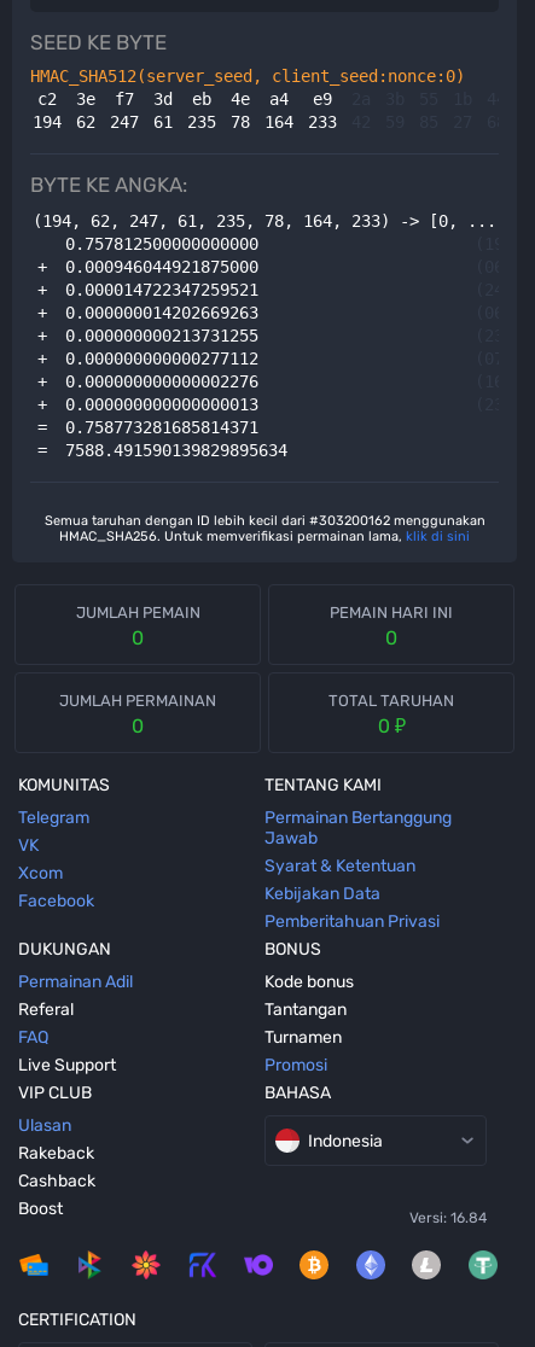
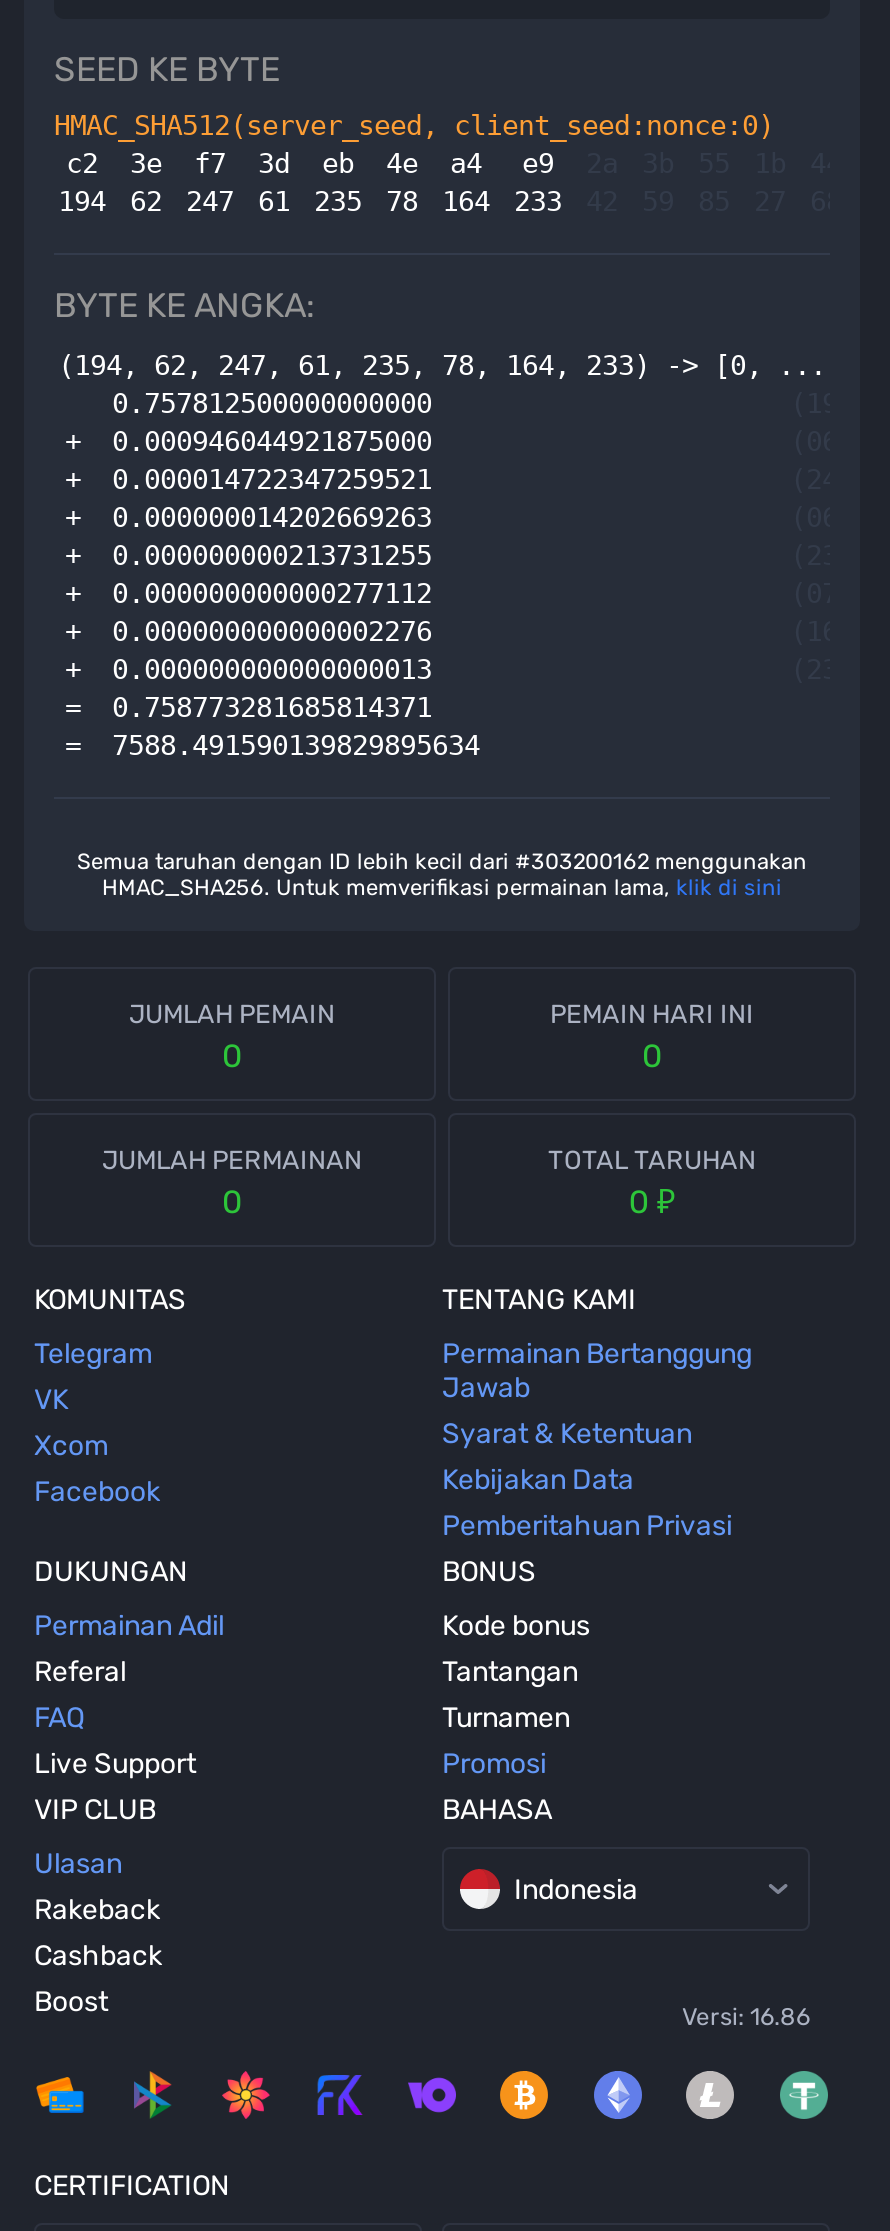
- Versi: 16.84
+ Versi: 16.86
